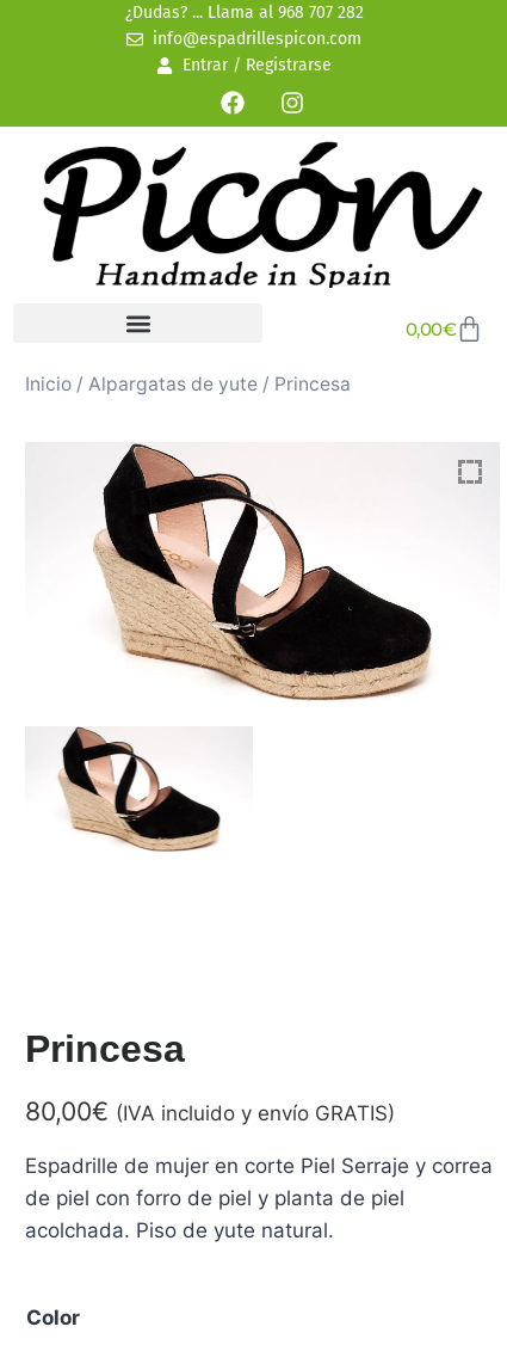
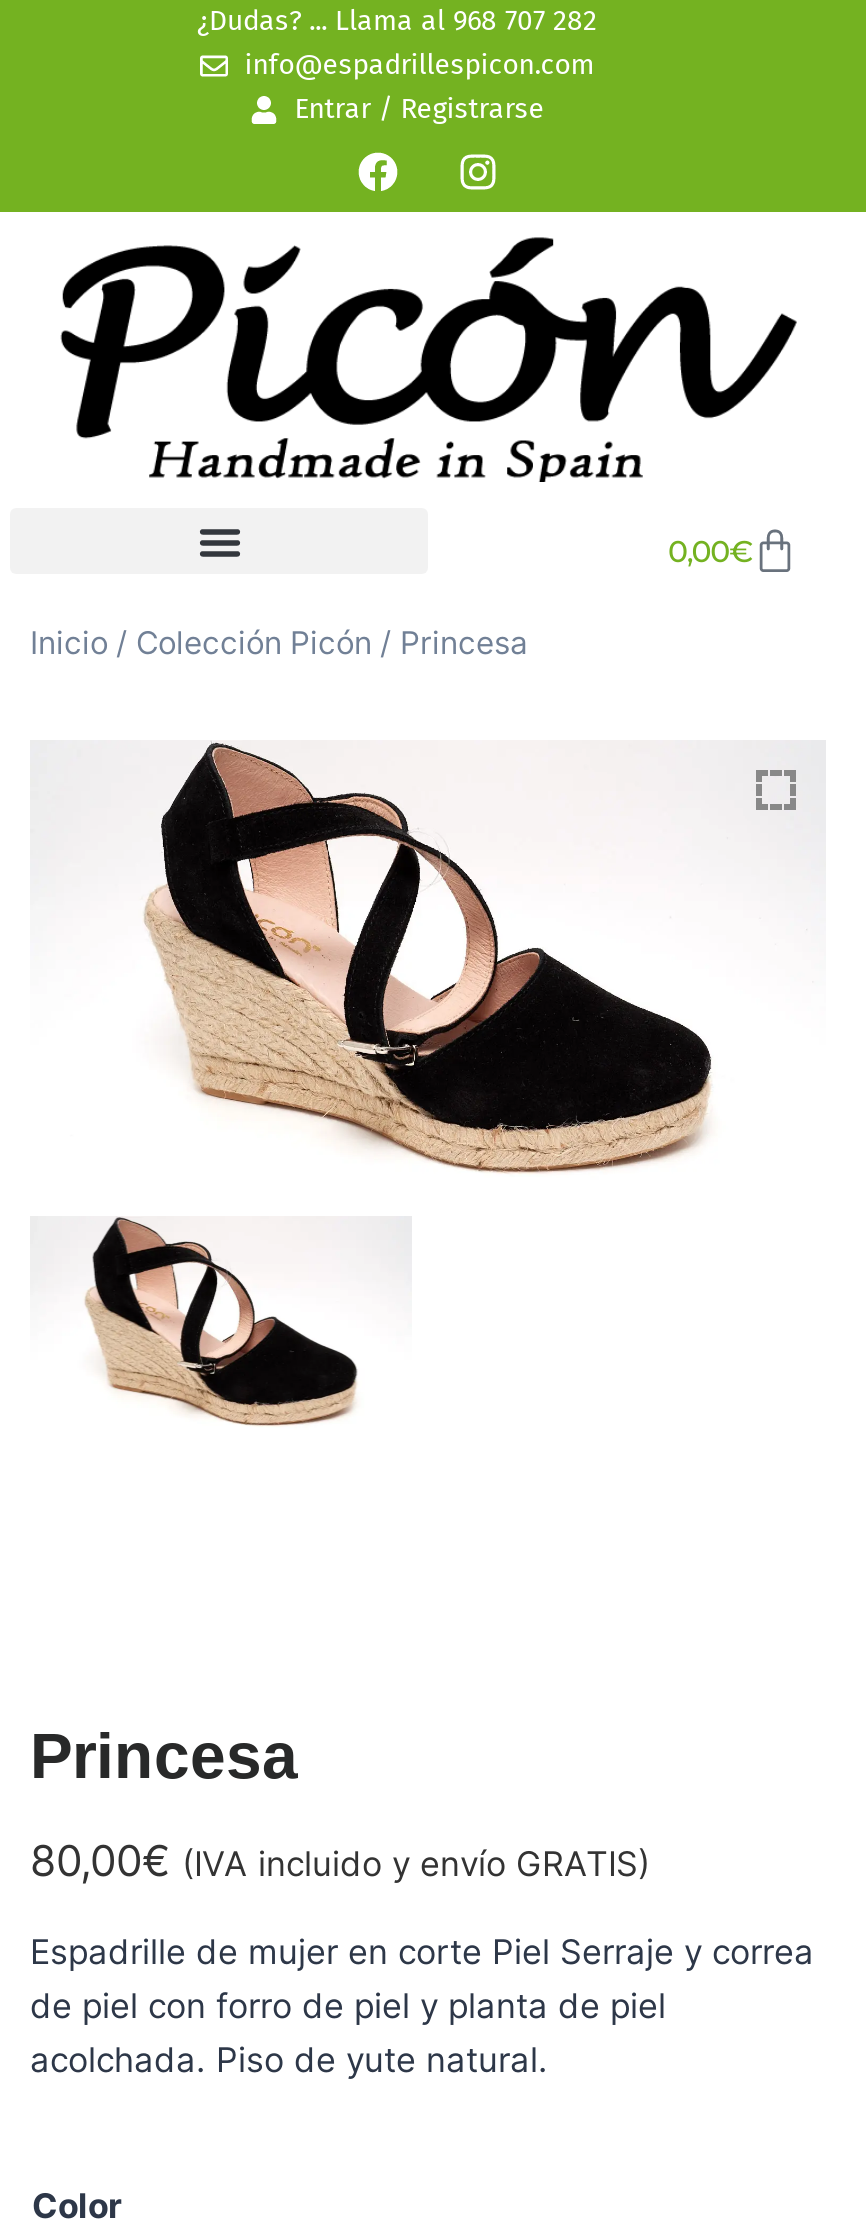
- Inicio / Alpargatas de yute / Princesa
+ Inicio / Colección Picón / Princesa
